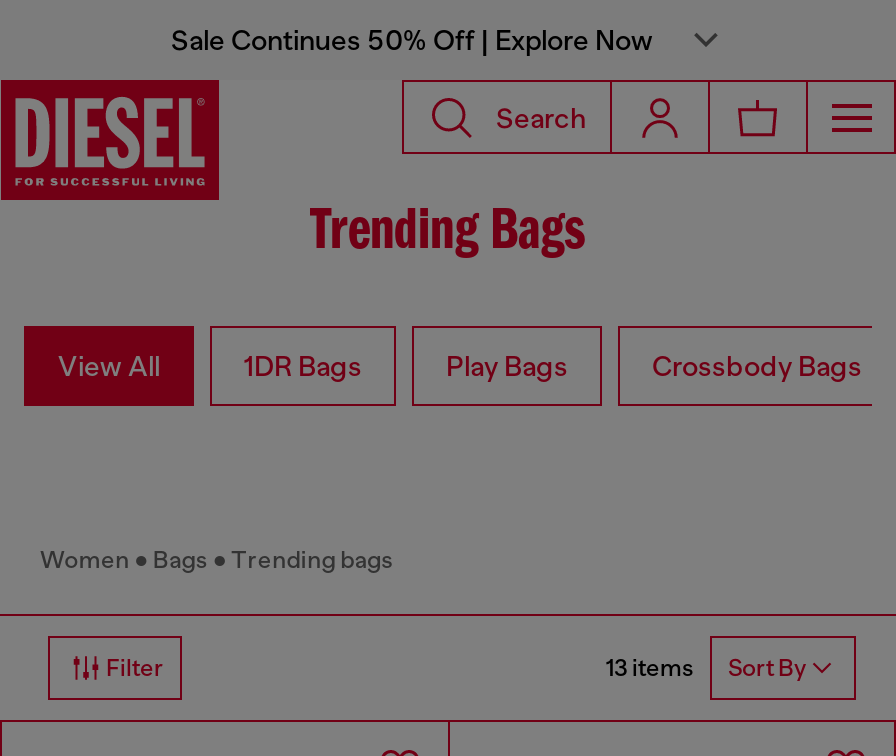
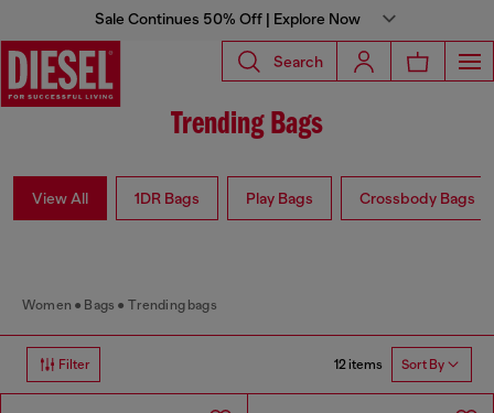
- 13 items Sort By
+ 12 items Sort By
